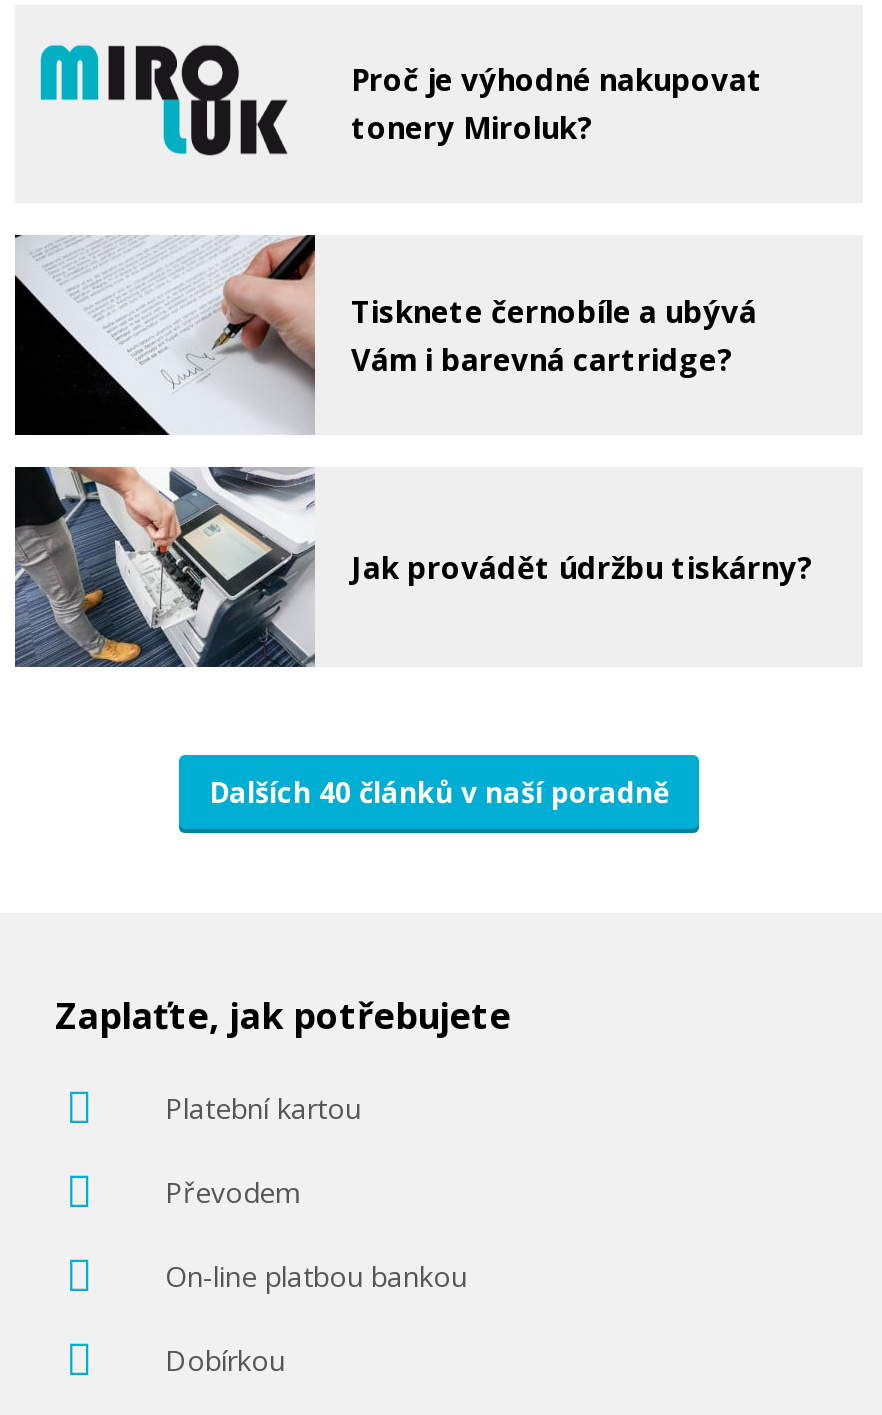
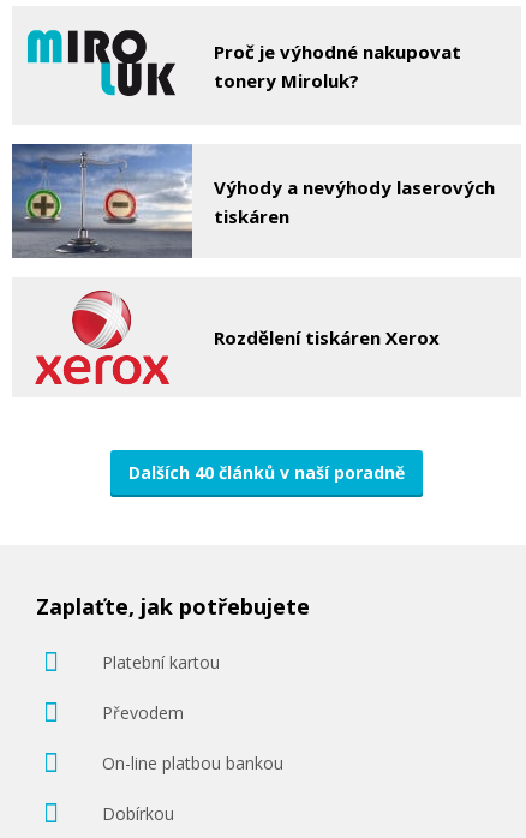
- [image]
- Tisknete černobíle a ubývá
- Vám i barevná cartridge?
+ [image]
+ Výhody a nevýhody laserových
+ tiskáren

- [image]
- Jak provádět údržbu tiskárny?
+ [image]
+ Rozdělení tiskáren Xerox
